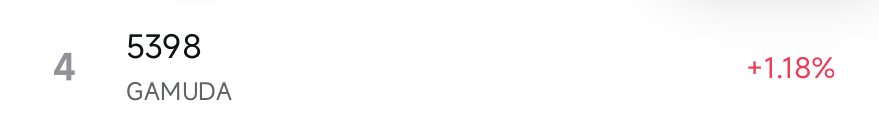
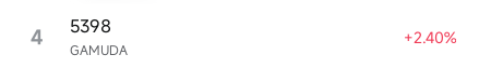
- +1.18%
+ +2.40%
